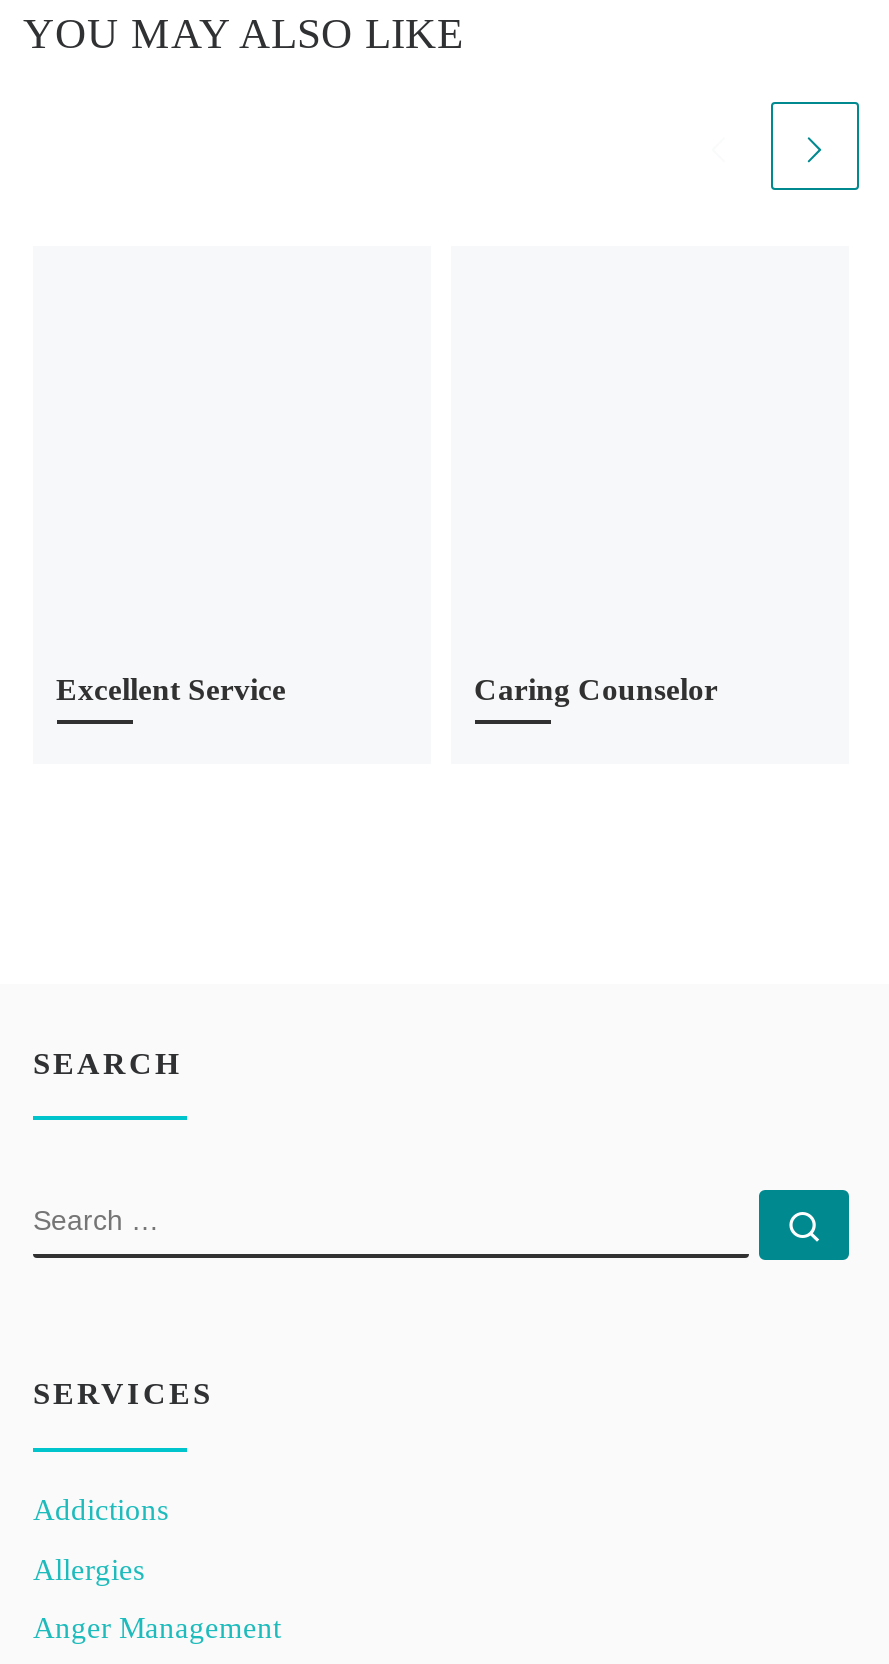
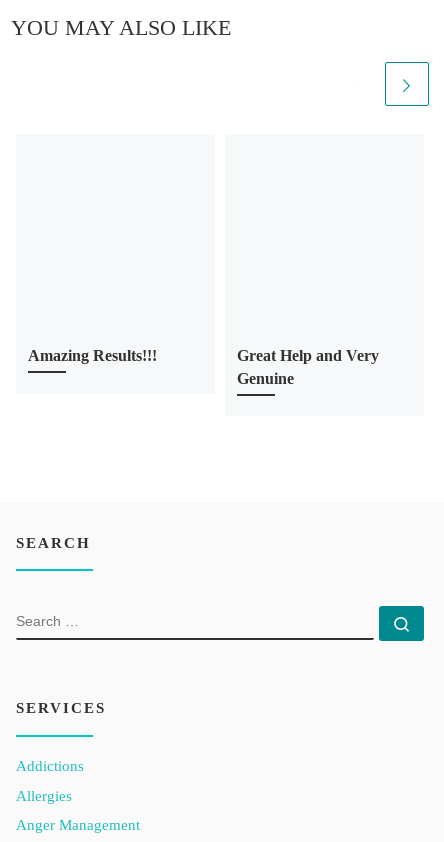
- Excellent Service
- Caring Counselor
+ Amazing Results!!!
+ Great Help and Very
+ Genuine
